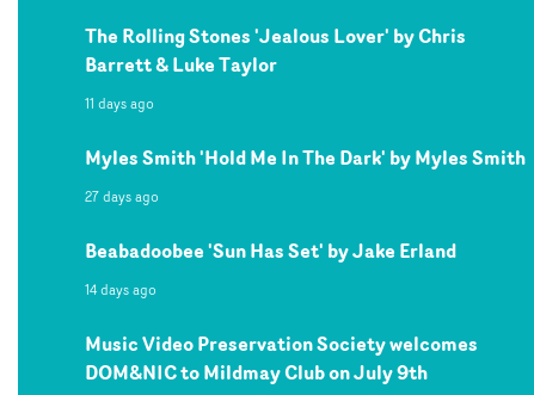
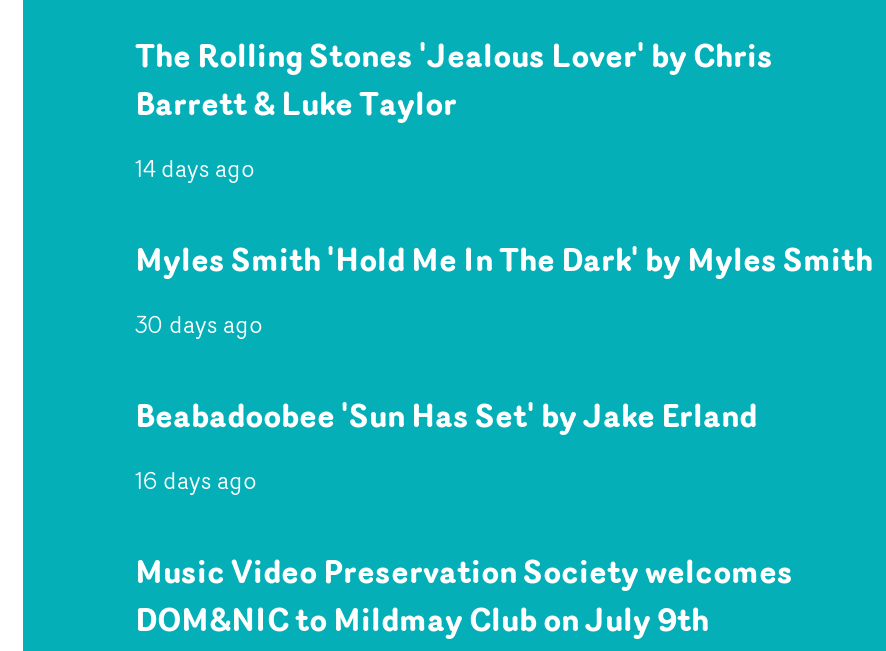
- 11 days ago
+ 14 days ago

- 27 days ago
+ 30 days ago

- 14 days ago
+ 16 days ago
